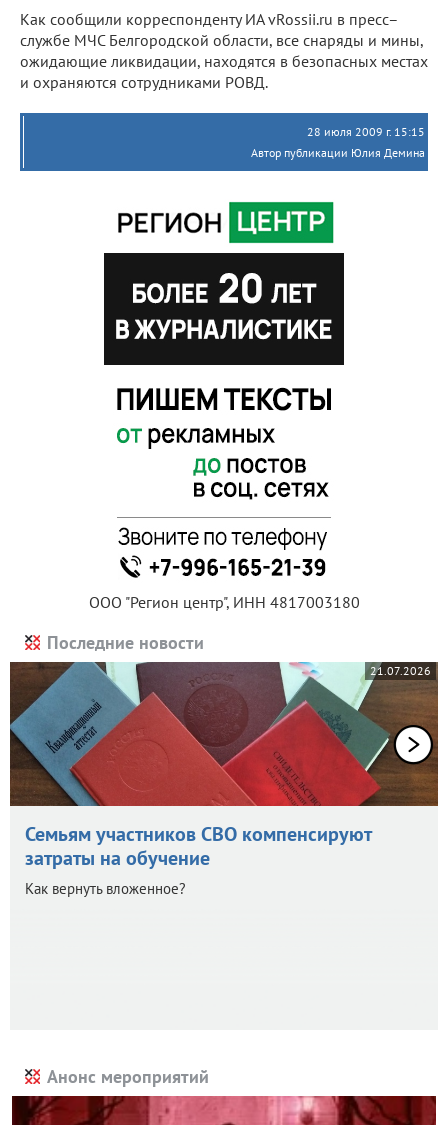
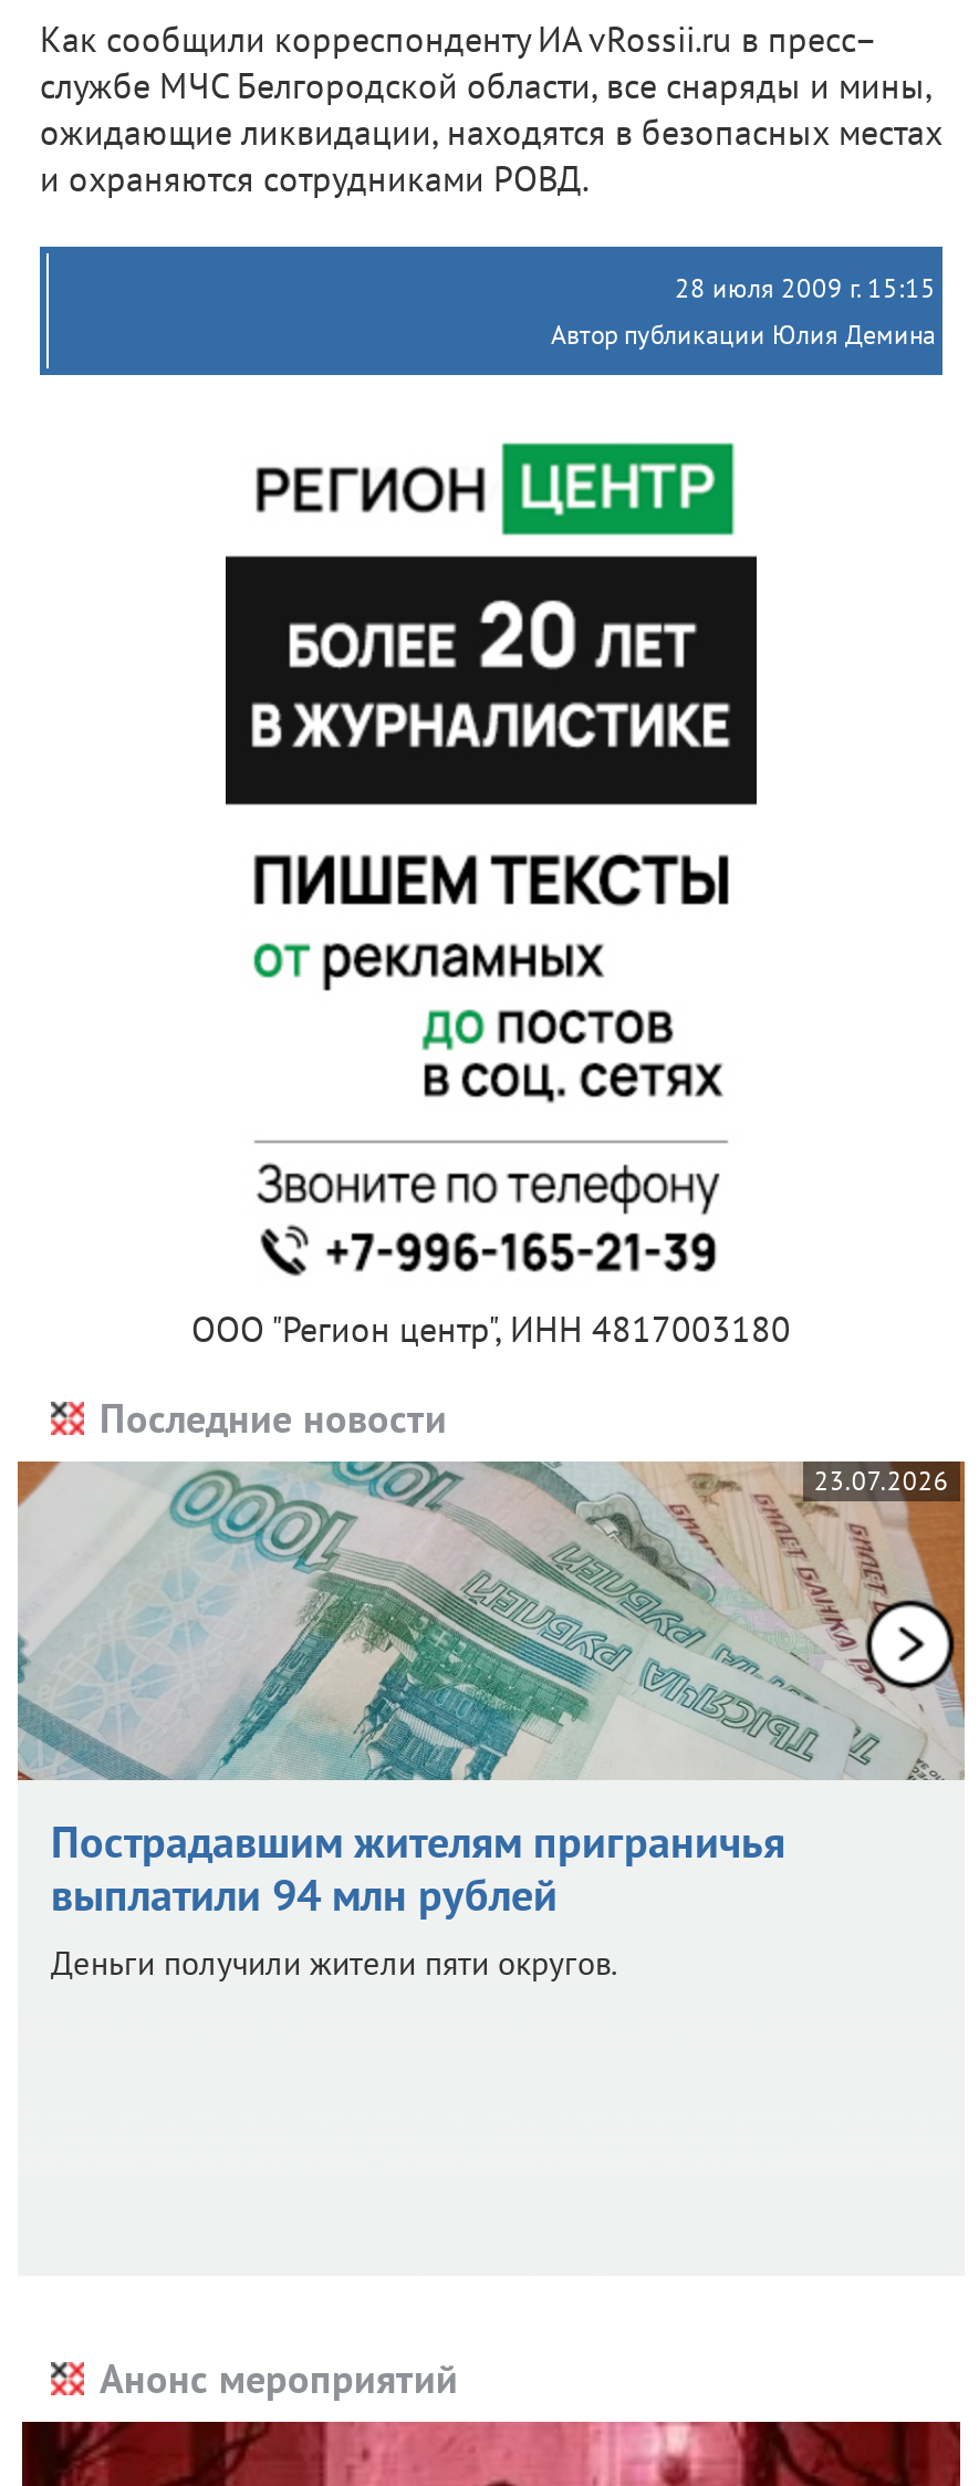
- [image]
- 21.07.2026
+ [image]
+ 23.07.2026

- Семьям участников СВО компенсируют
- затраты на обучение
- Как вернуть вложенное?
+ Пострадавшим жителям приграничья
+ выплатили 94 млн рублей
+ Деньги получили жители пяти округов.
